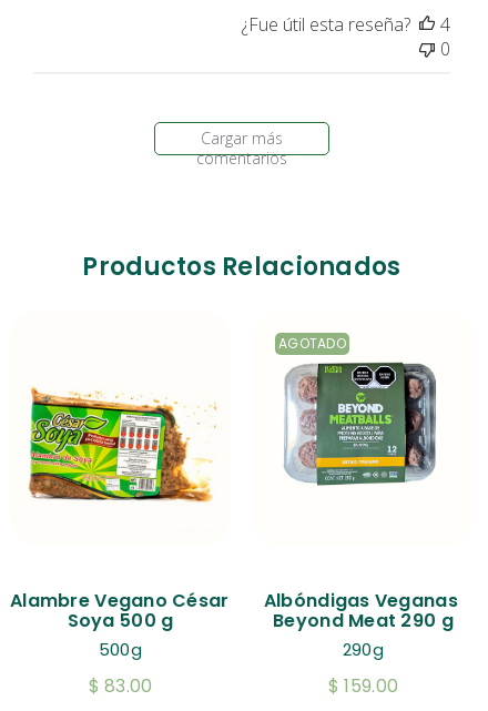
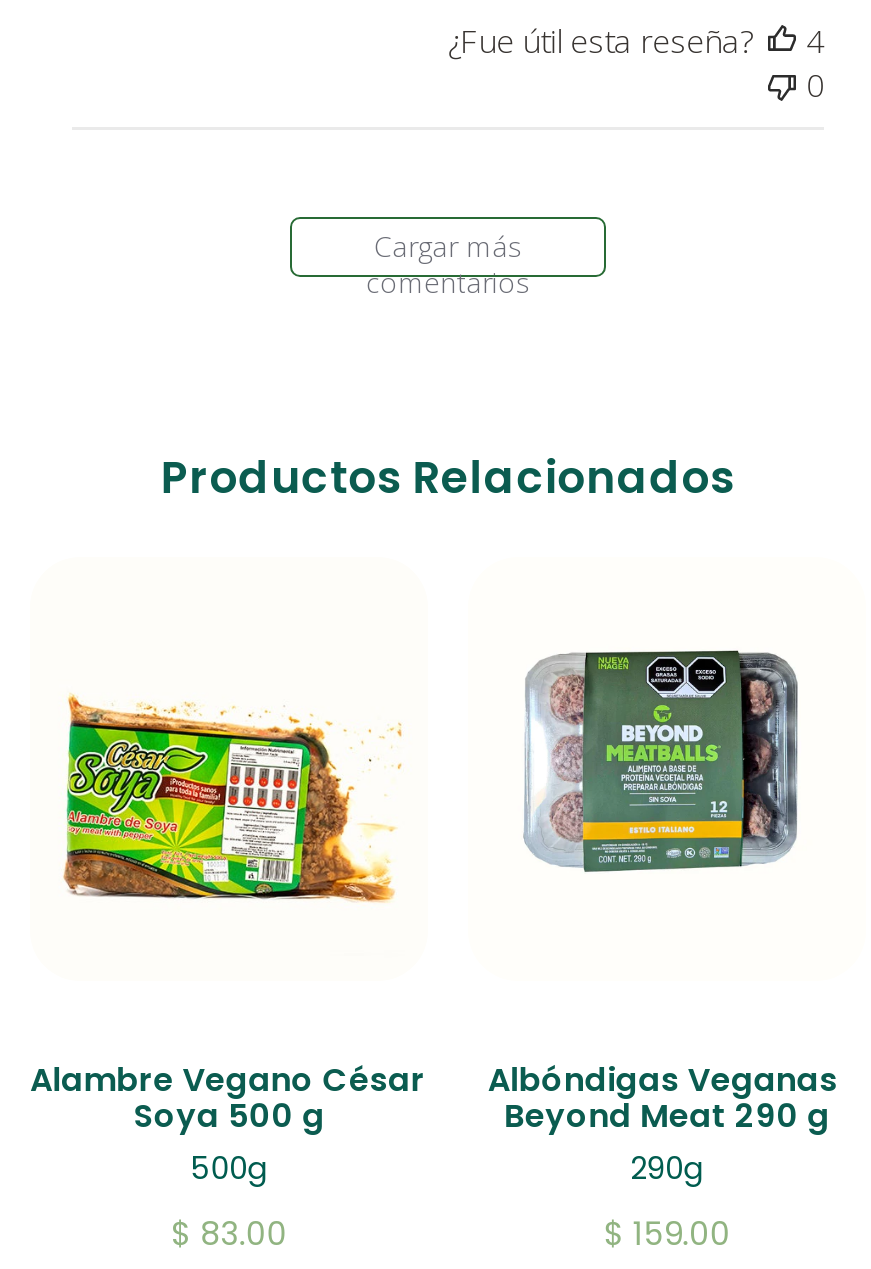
- AGOTADO
